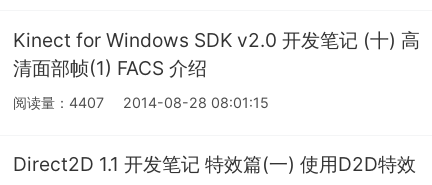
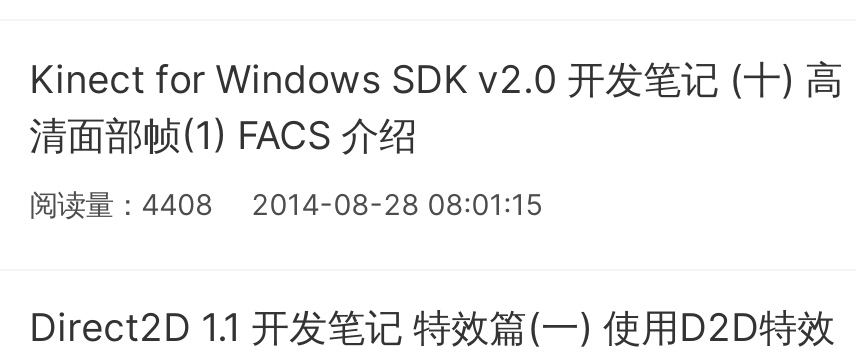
- 阅读量：4407 2014-08-28 08:01:15
+ 阅读量：4408 2014-08-28 08:01:15
